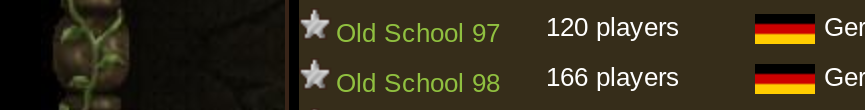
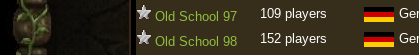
- Old School 97 120 players
+ Old School 97 109 players

- Old School 98 166 players
+ Old School 98 152 players
